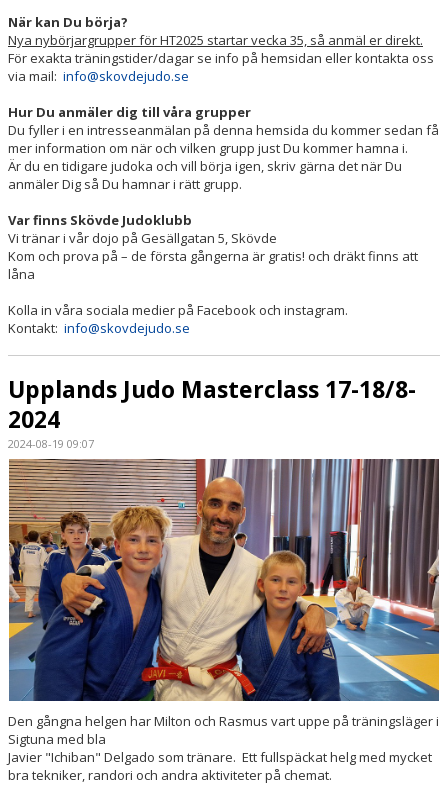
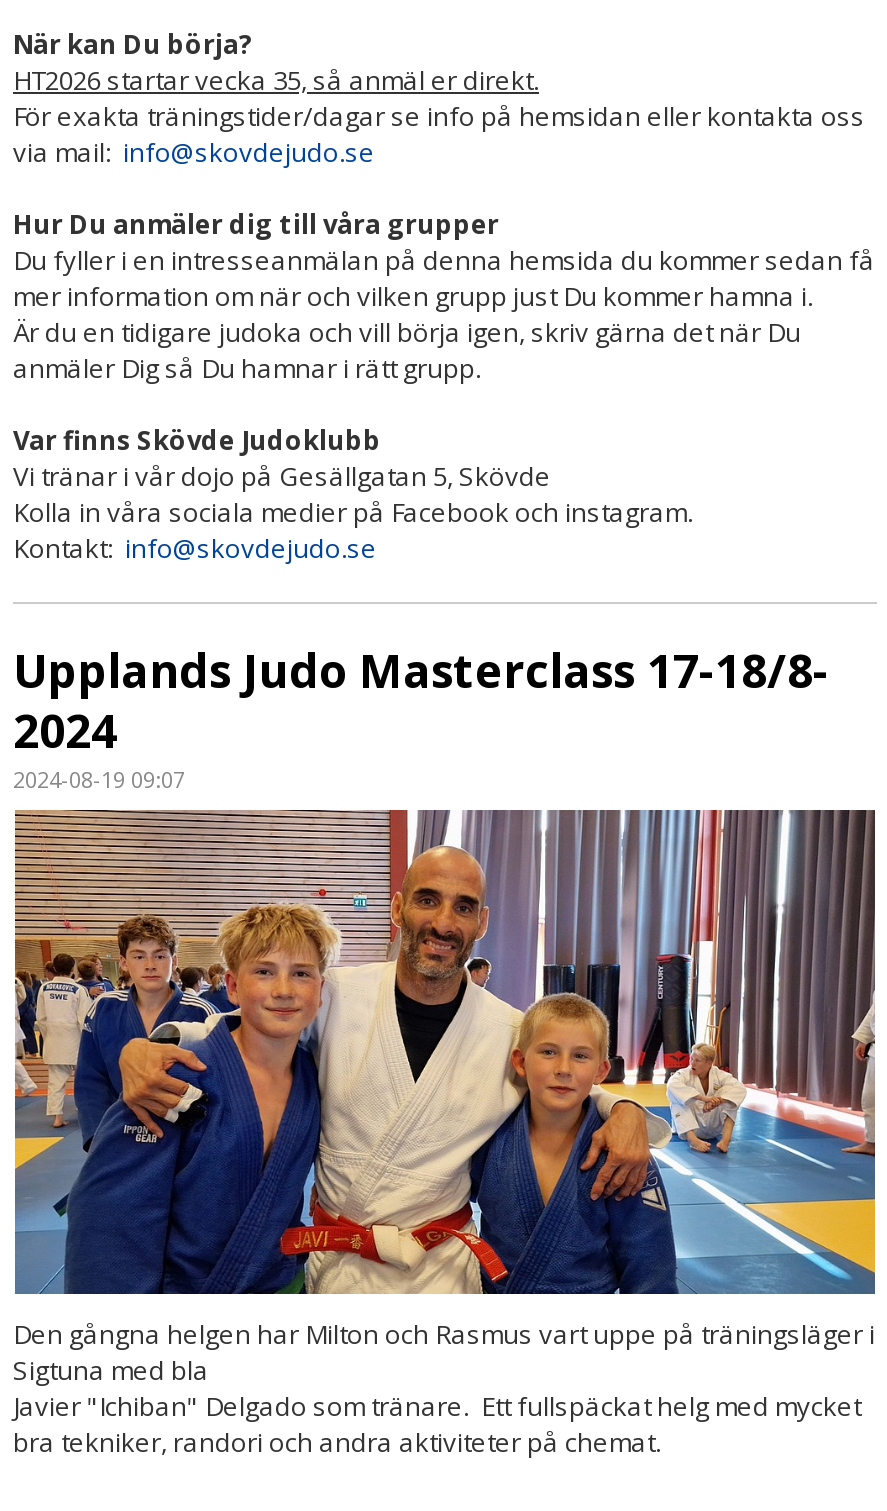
- Nya nybörjargrupper för HT2025 startar vecka 35, så anmäl er direkt.
+ HT2026 startar vecka 35, så anmäl er direkt.

- Kom och prova på – de första gångerna är gratis! och dräkt finns att
- låna
